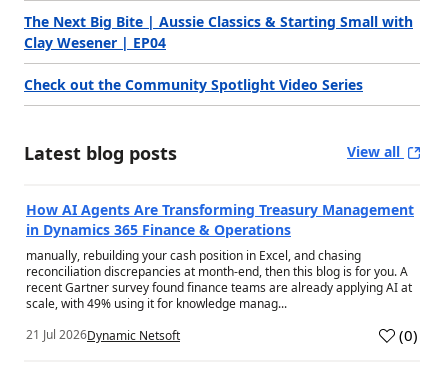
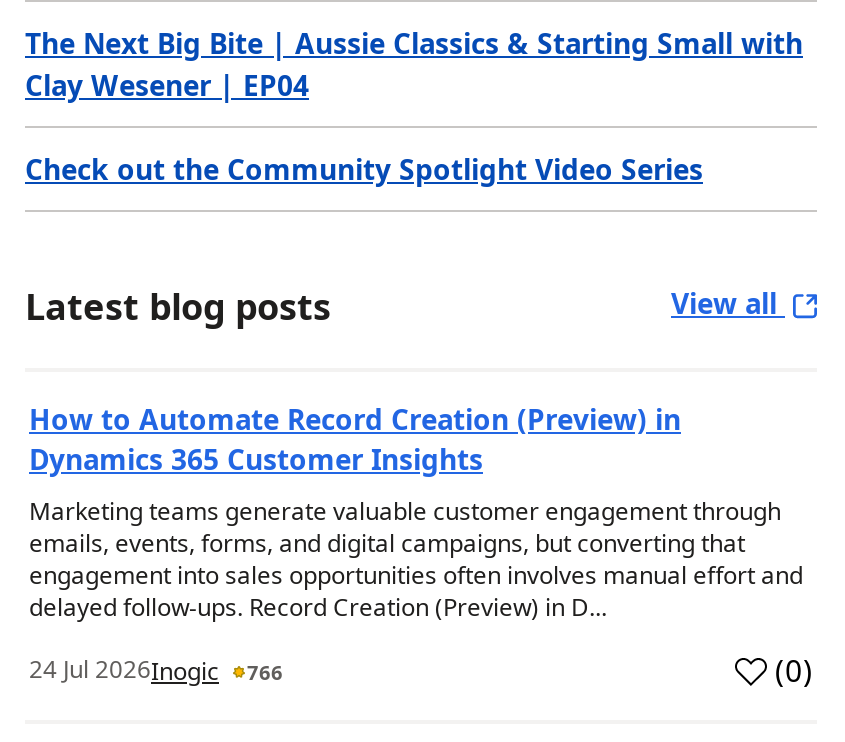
- How AI Agents Are Transforming Treasury Management
- in Dynamics 365 Finance & Operations
- manually, rebuilding your cash position in Excel, and chasing
- reconciliation discrepancies at month-end, then this blog is for you. A
- recent Gartner survey found finance teams are already applying AI at
- scale, with 49% using it for knowledge manag...
+ How to Automate Record Creation (Preview) in
+ Dynamics 365 Customer Insights
+ Marketing teams generate valuable customer engagement through
+ emails, events, forms, and digital campaigns, but converting that
+ engagement into sales opportunities often involves manual effort and
+ delayed follow-ups. Record Creation (Preview) in D...

- 21 Jul 2026Dynamic Netsoft
+ 24 Jul 2026Inogic
+ 766
